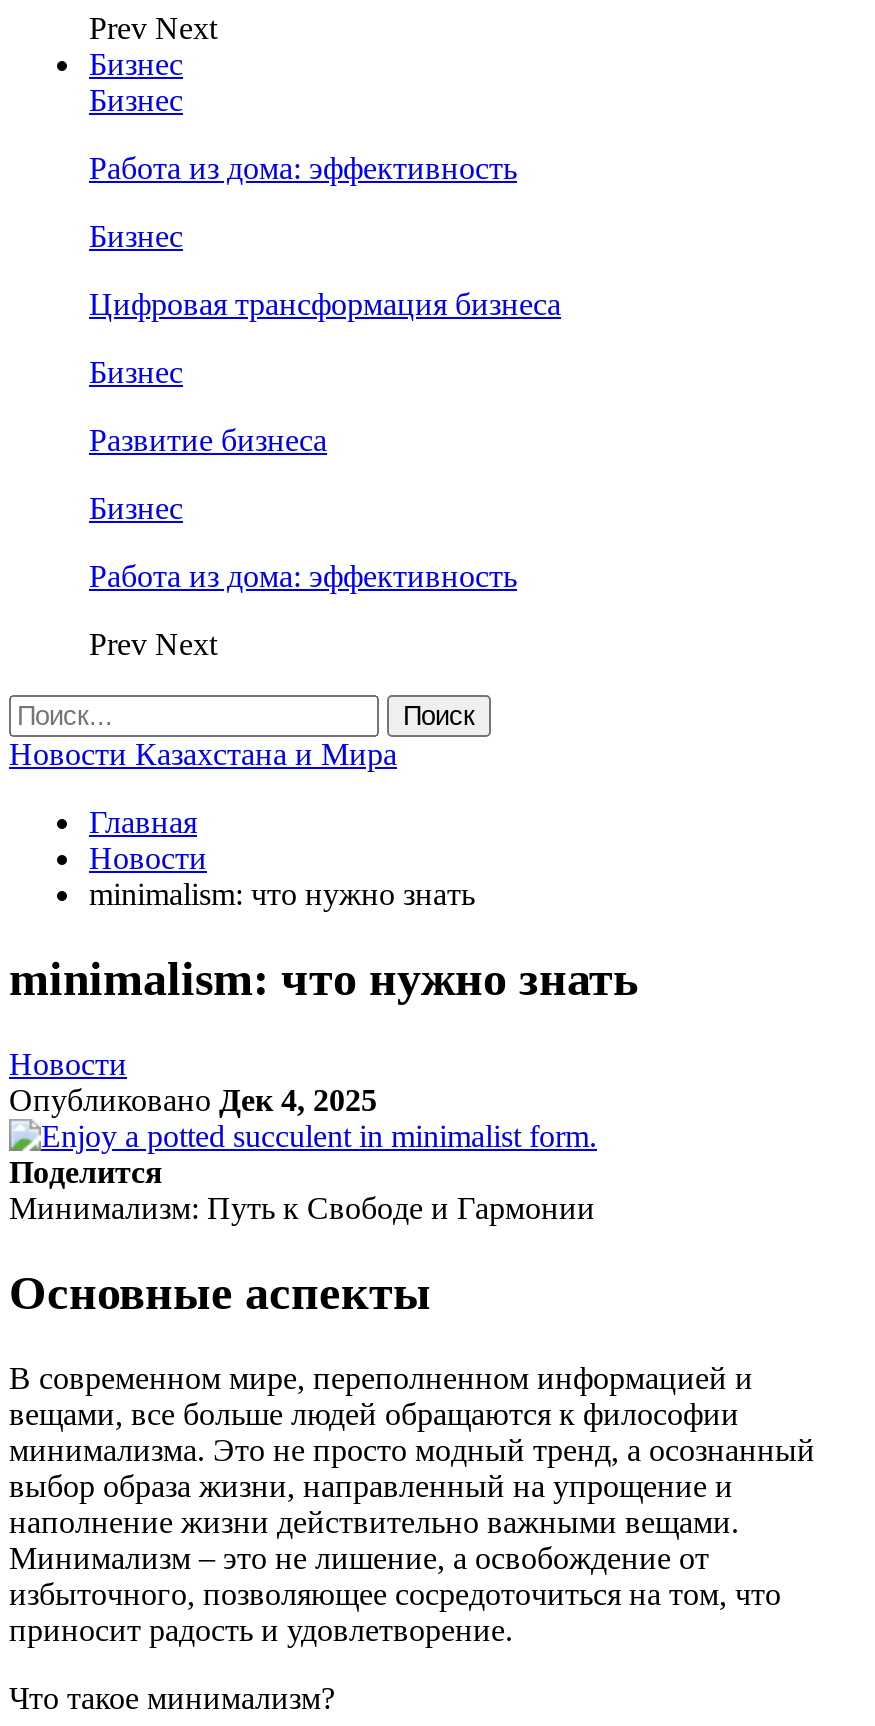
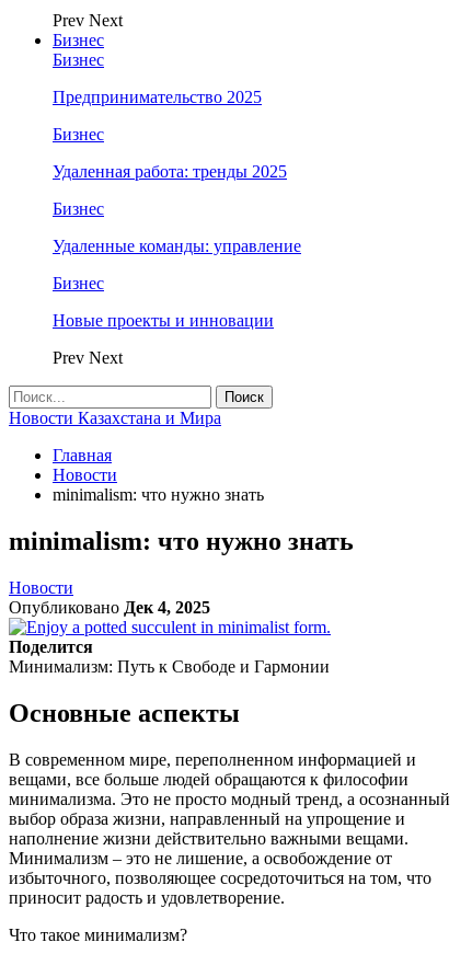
- Работа из дома: эффективность
+ Предпринимательство 2025

- Цифровая трансформация бизнеса
+ Удаленная работа: тренды 2025

- Развитие бизнеса
+ Удаленные команды: управление

- Работа из дома: эффективность
+ Новые проекты и инновации
